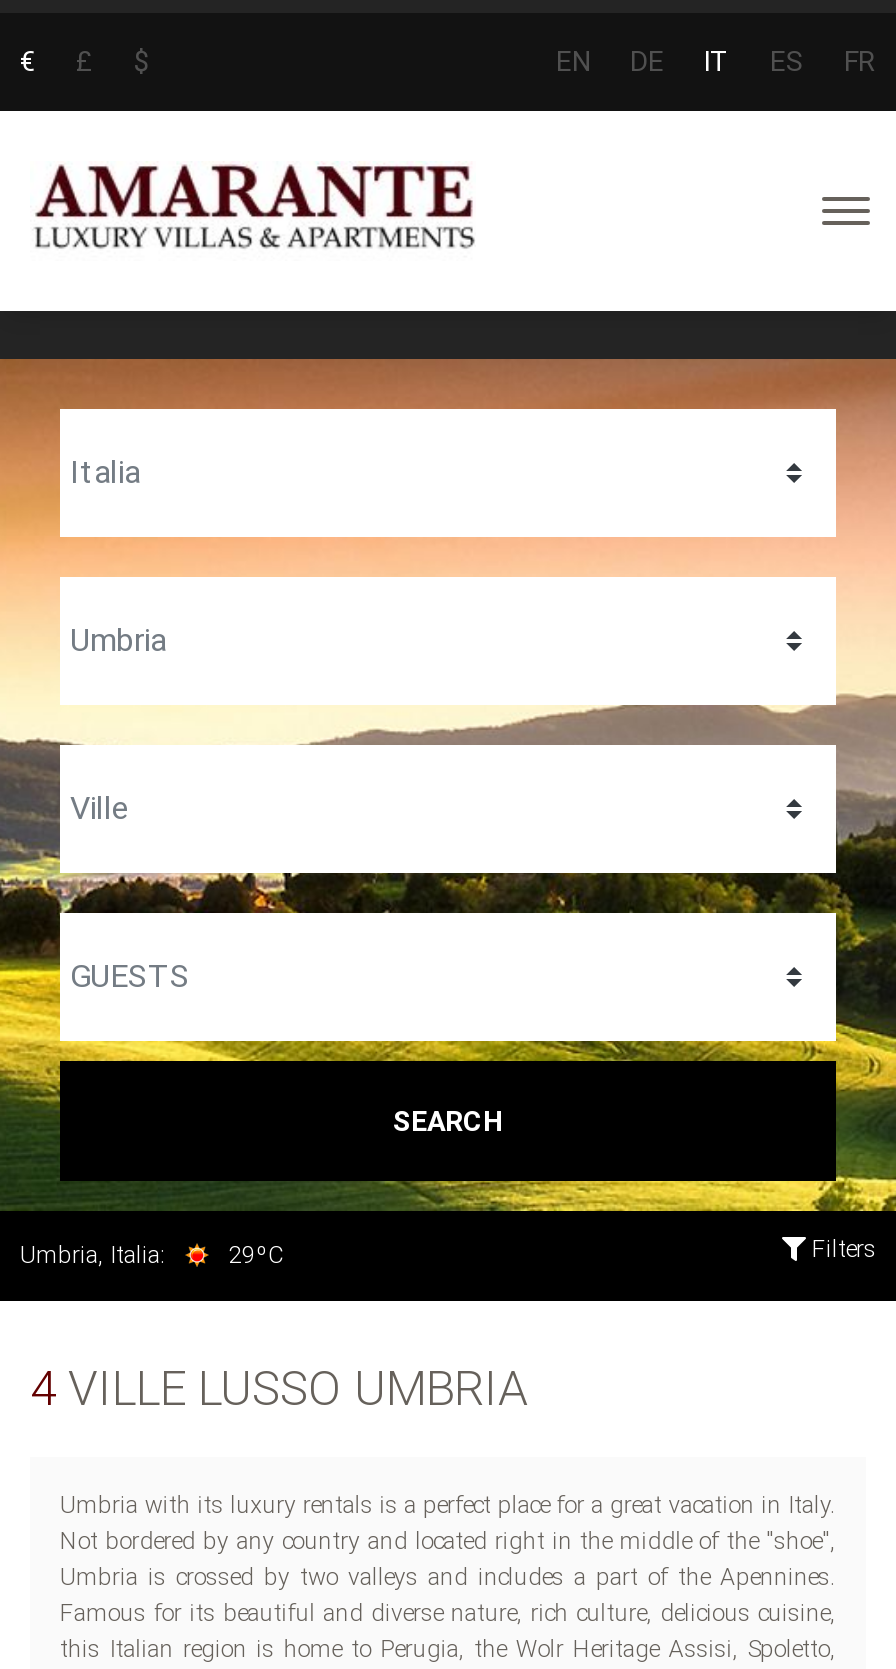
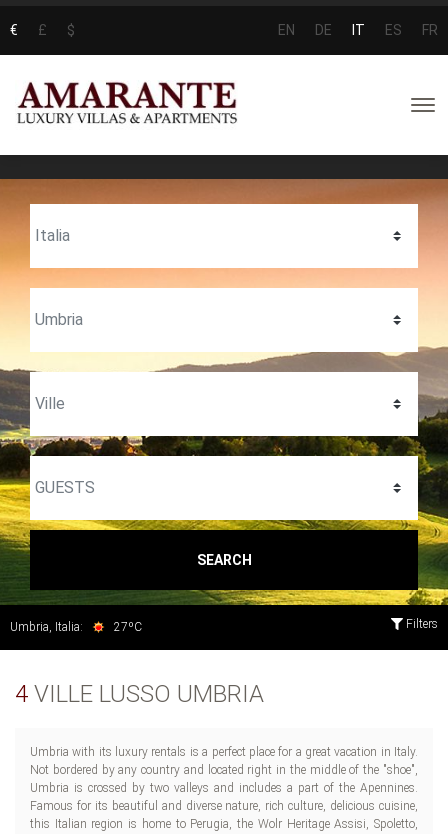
- Umbria, Italia: 29ºC
+ Umbria, Italia: 27ºC
